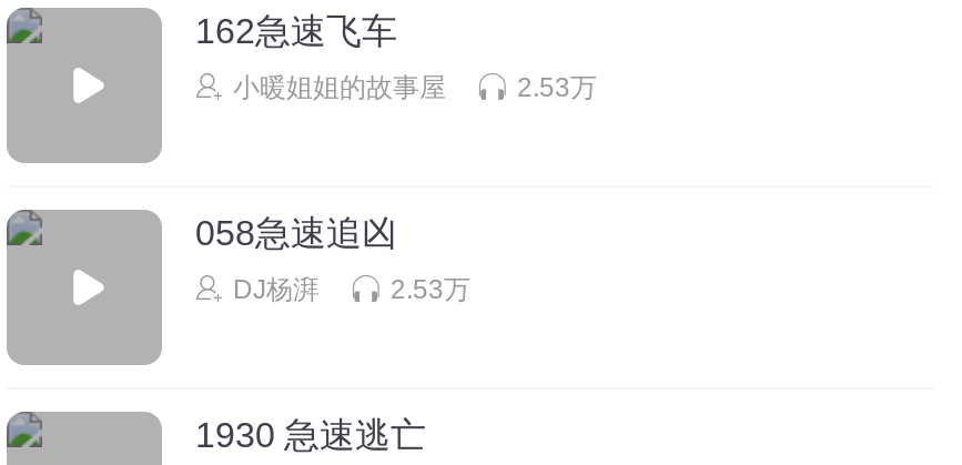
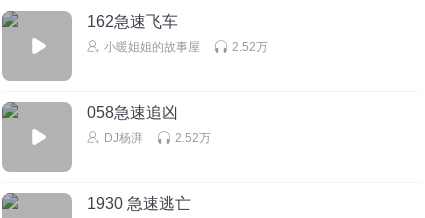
- 2.53万
+ 2.52万

- 2.53万
+ 2.52万
